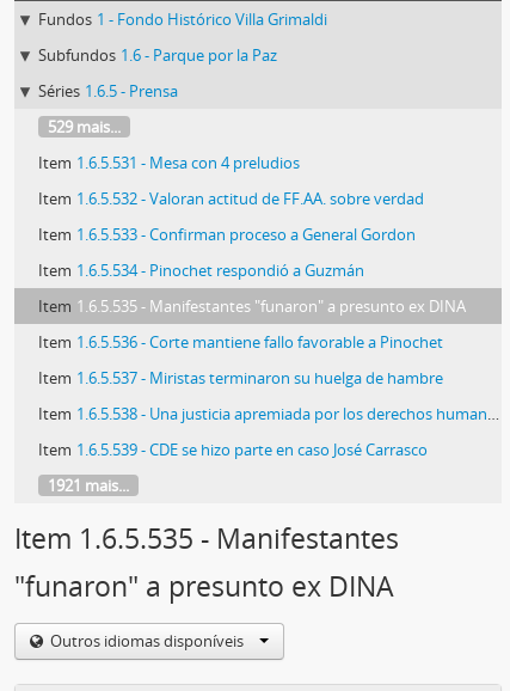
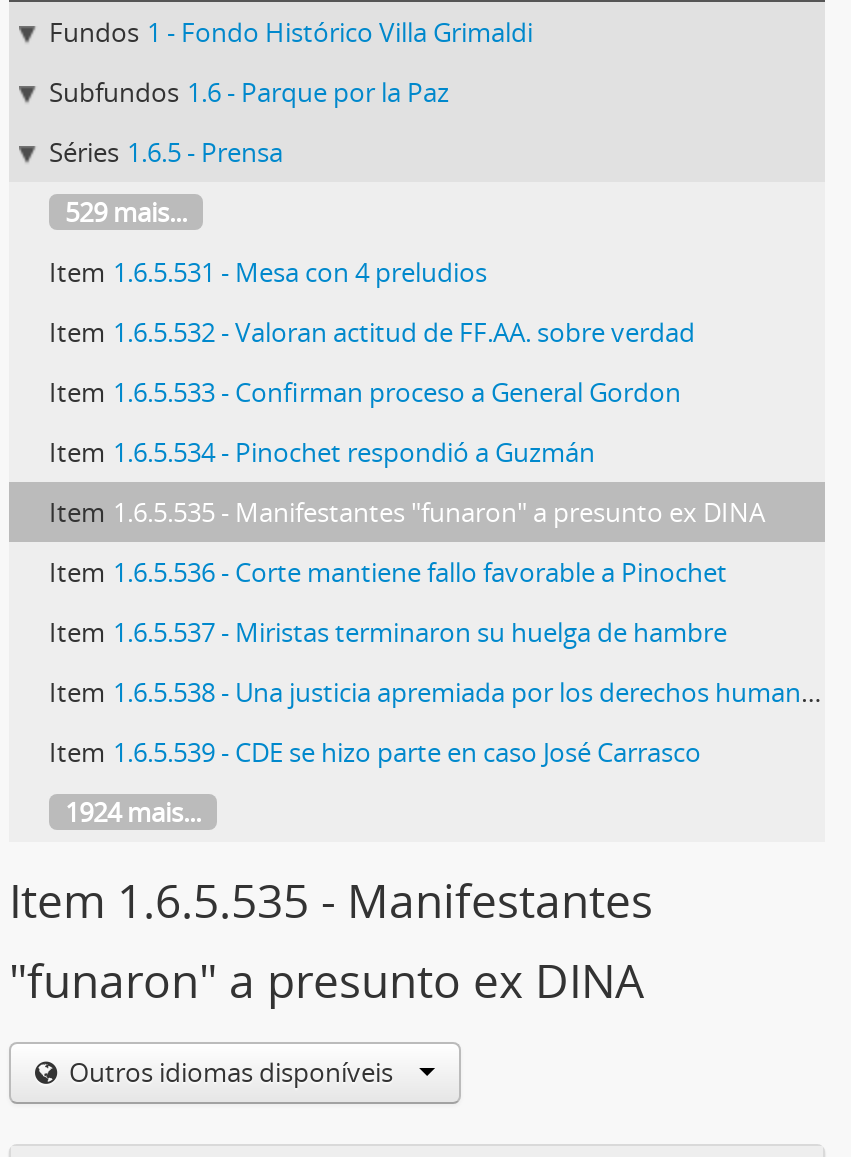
- 1921 mais...
+ 1924 mais...
